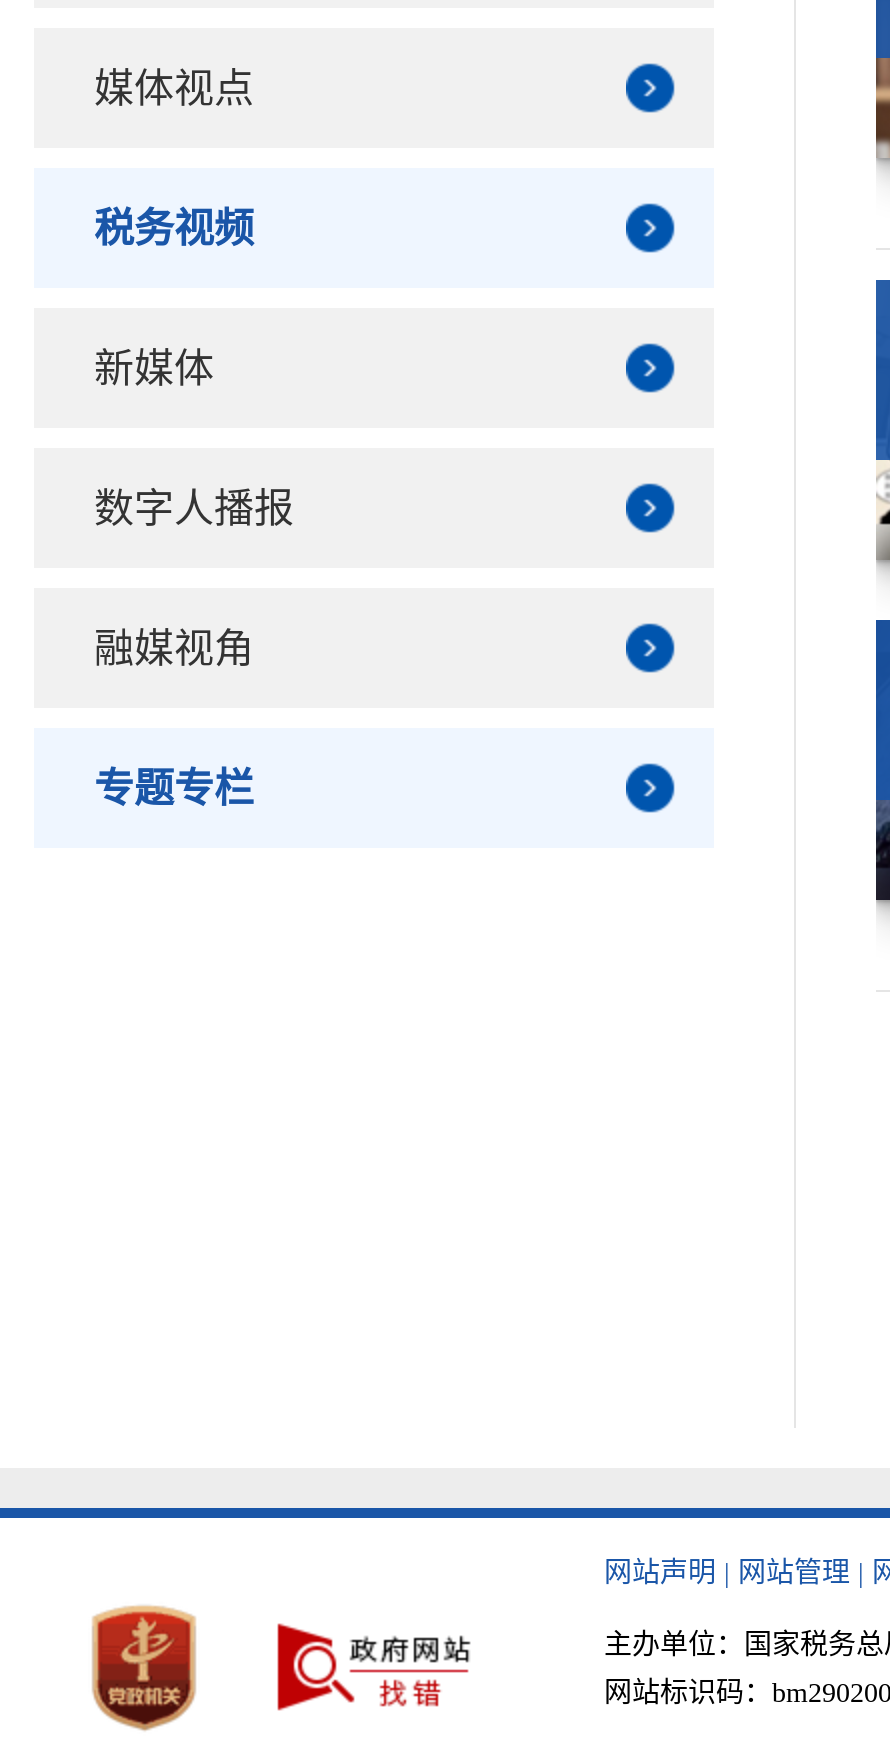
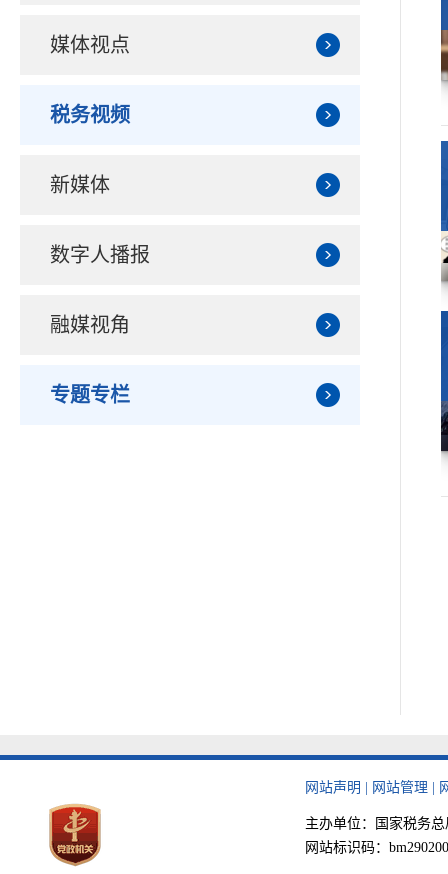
- [image]
